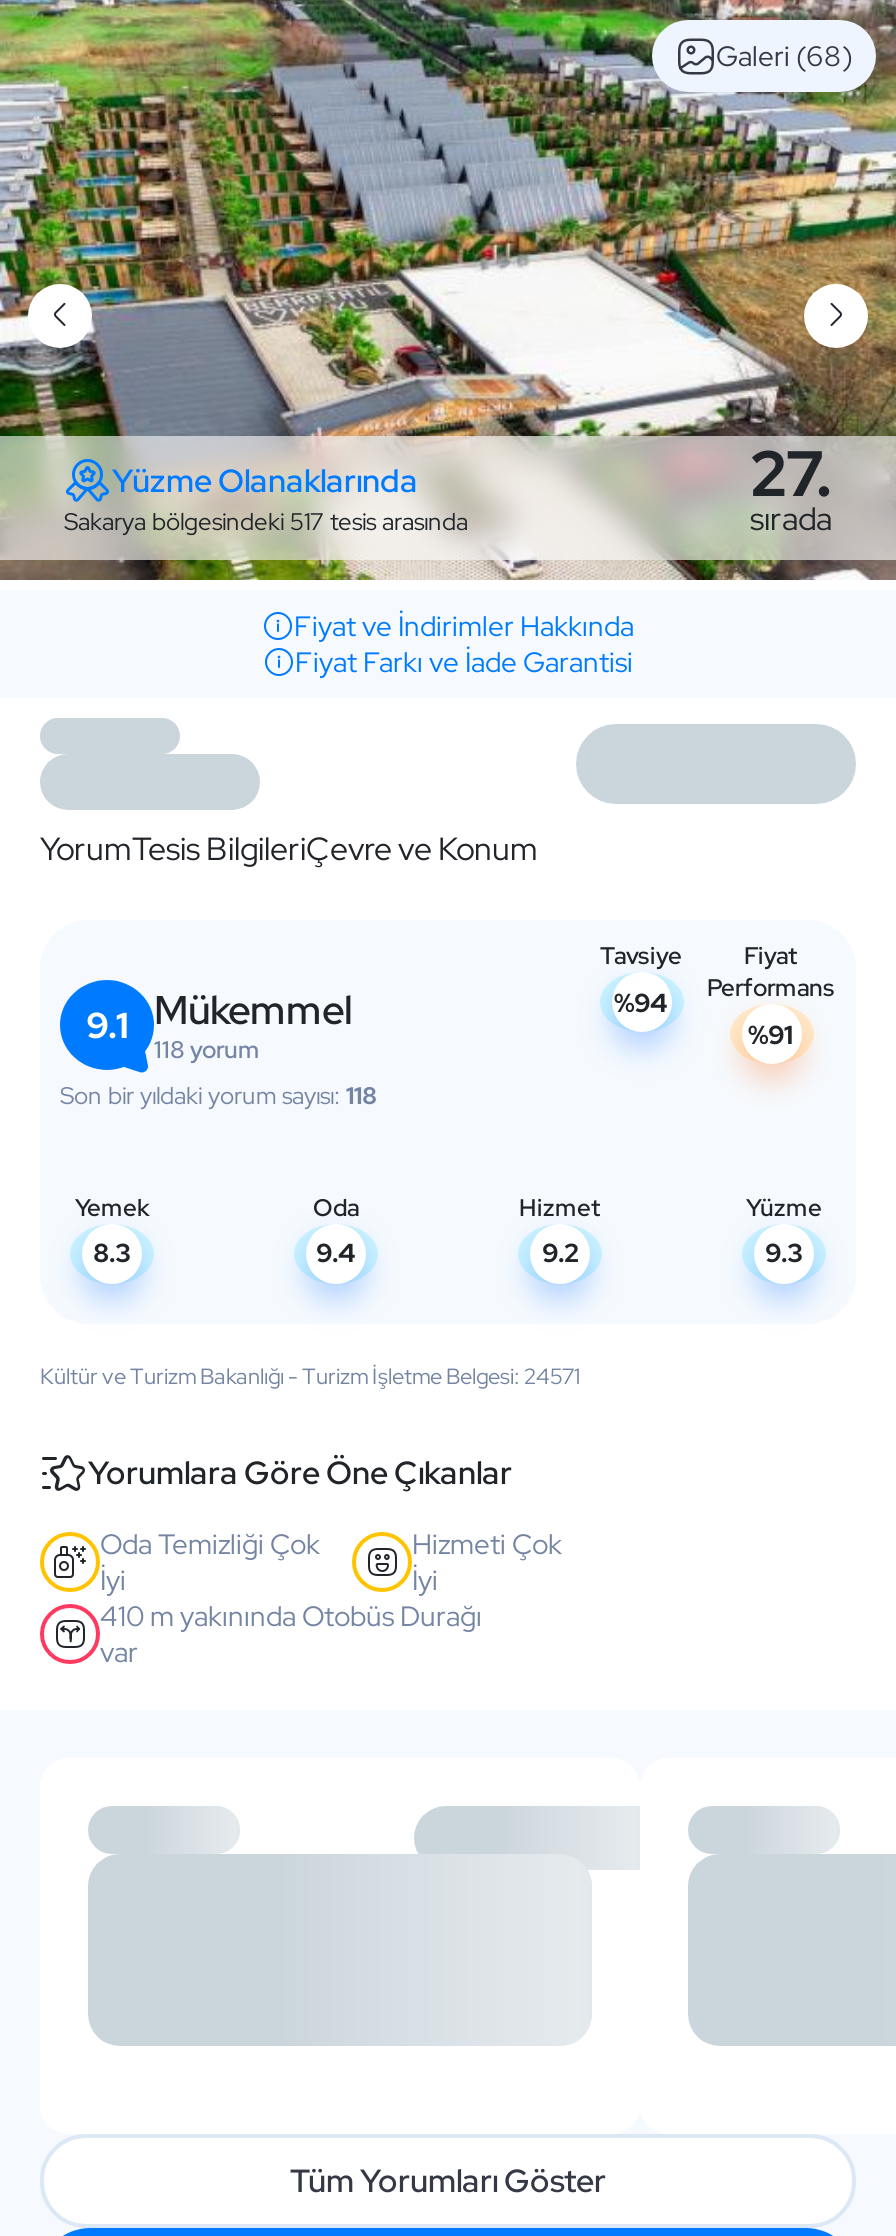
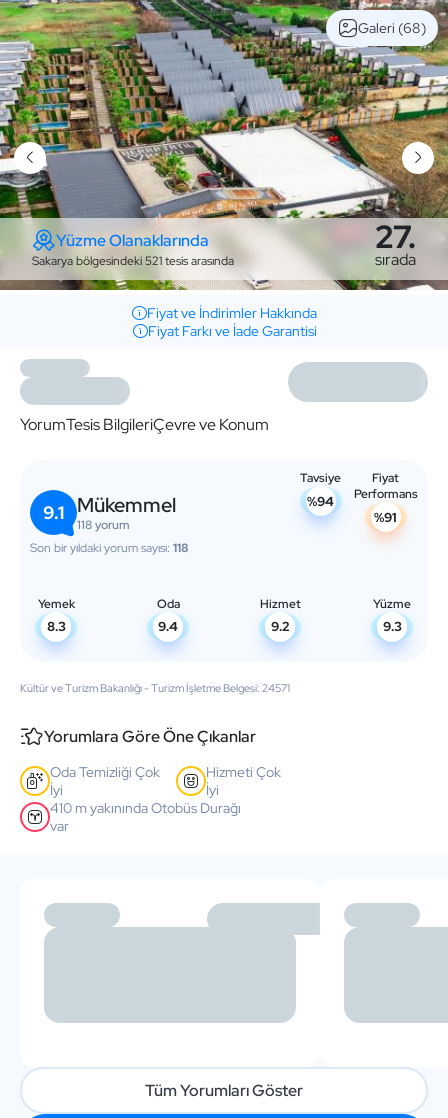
- Sakarya bölgesindeki 517 tesis arasında
+ Sakarya bölgesindeki 521 tesis arasında
